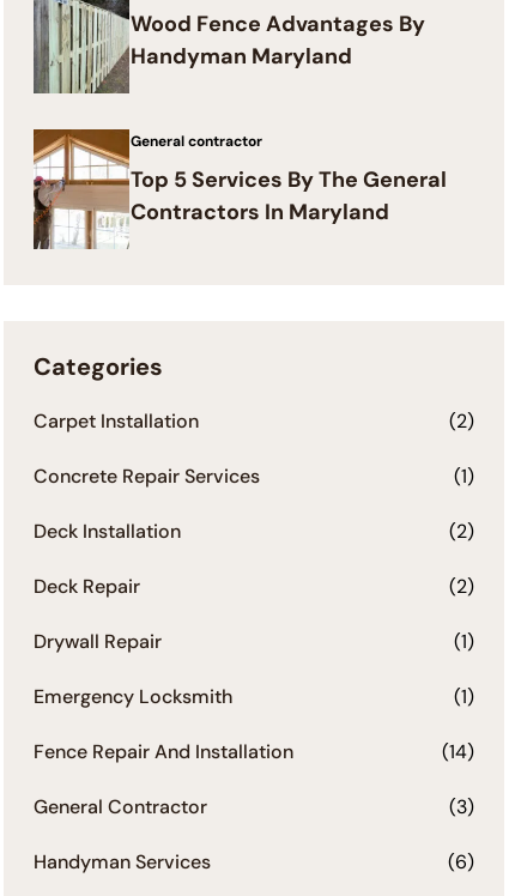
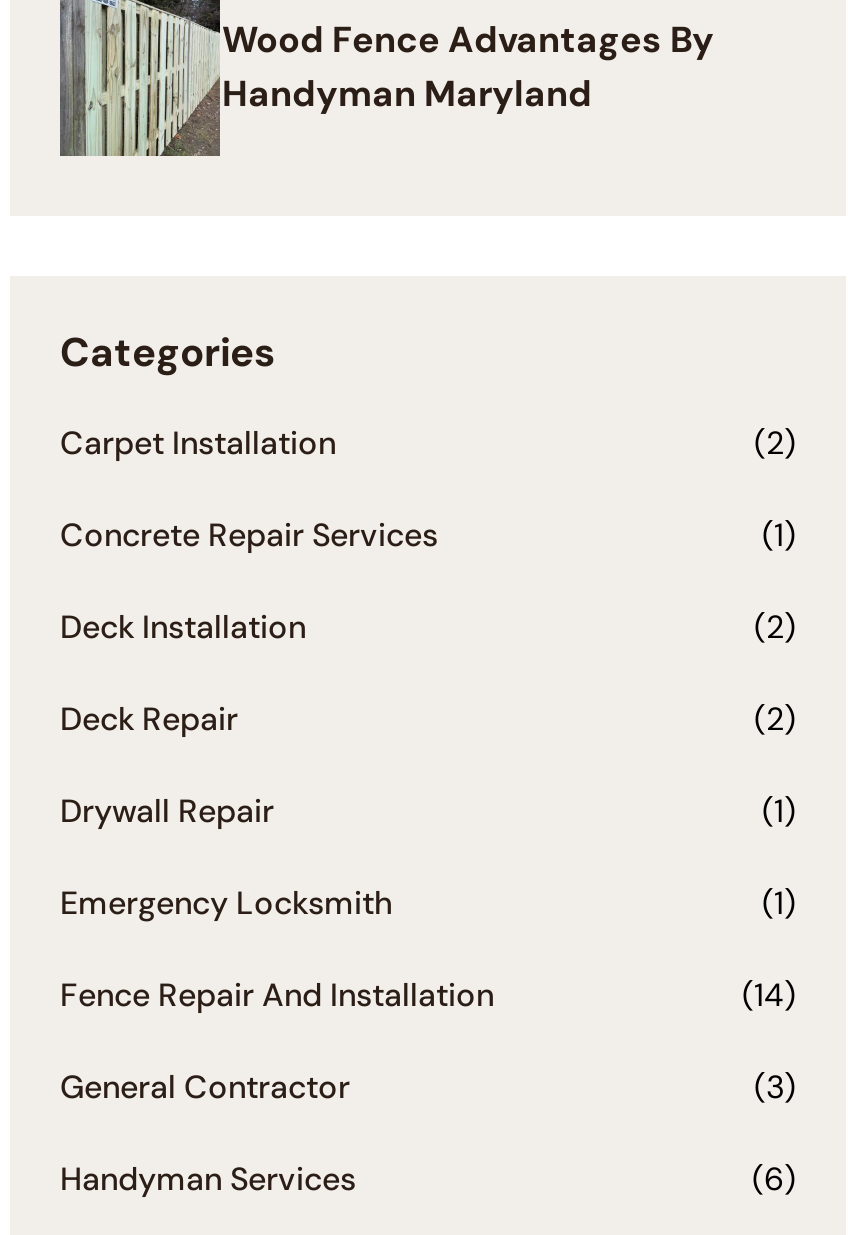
- [image]
- General contractor
- Top 5 Services By The General
- Contractors In Maryland
